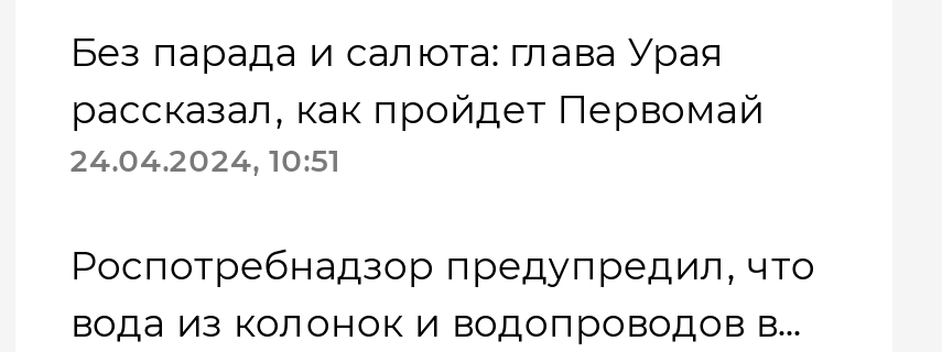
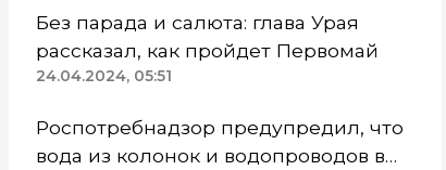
- 24.04.2024, 10:51
+ 24.04.2024, 05:51
